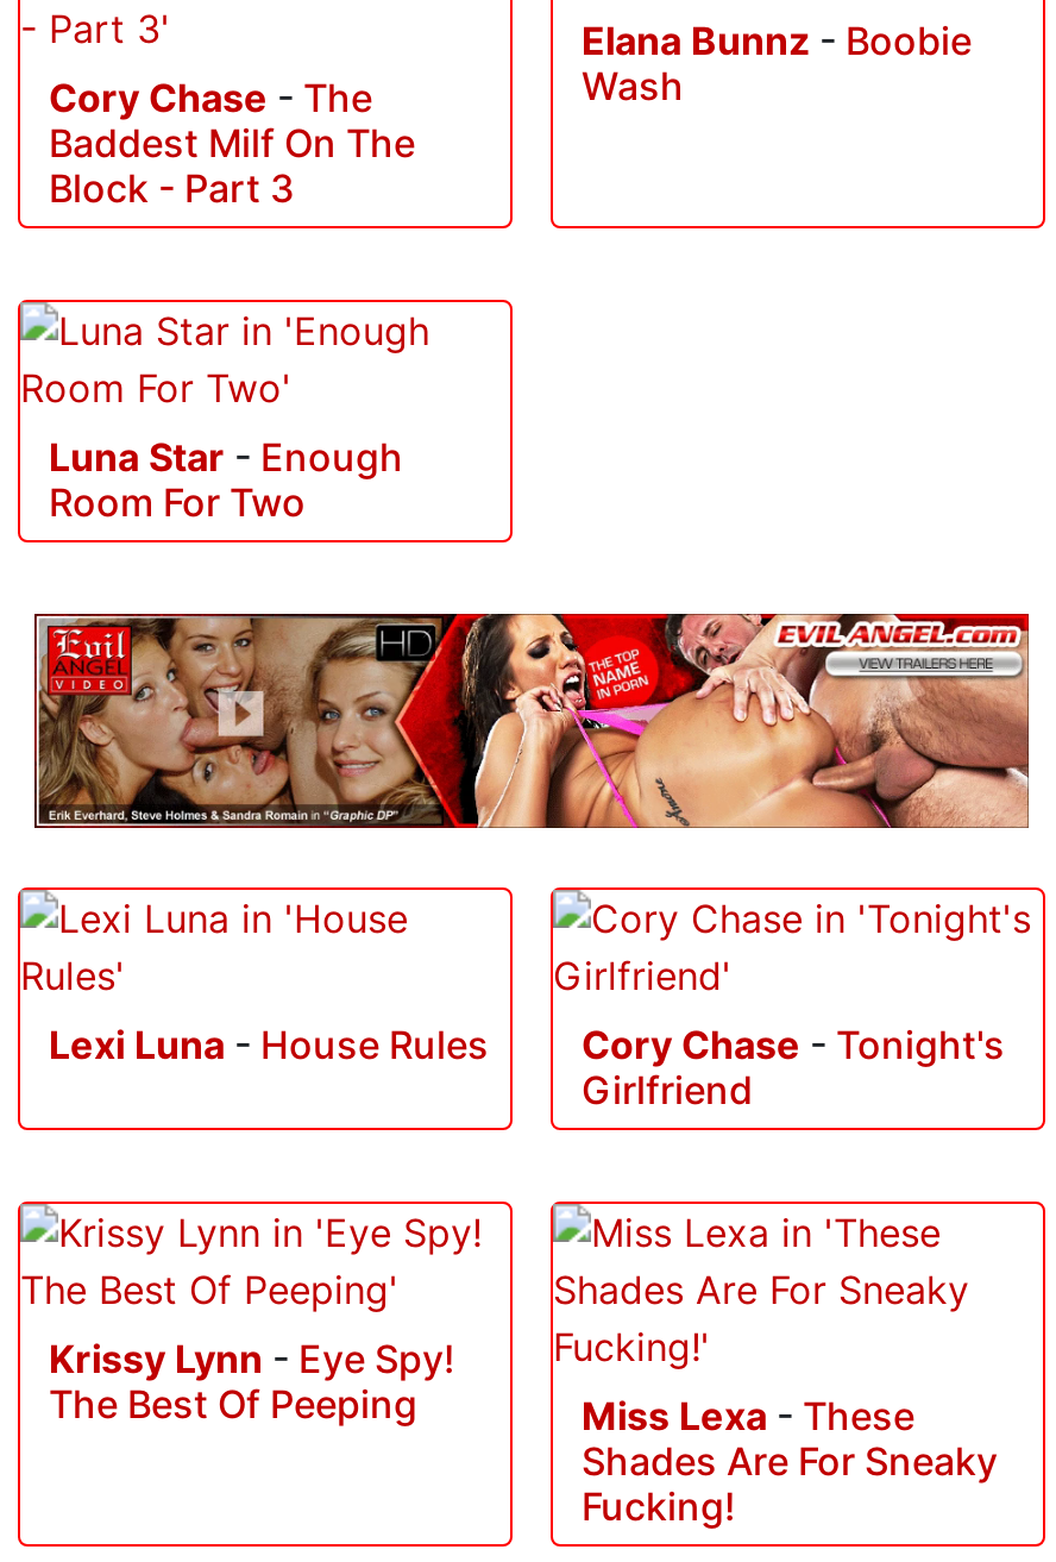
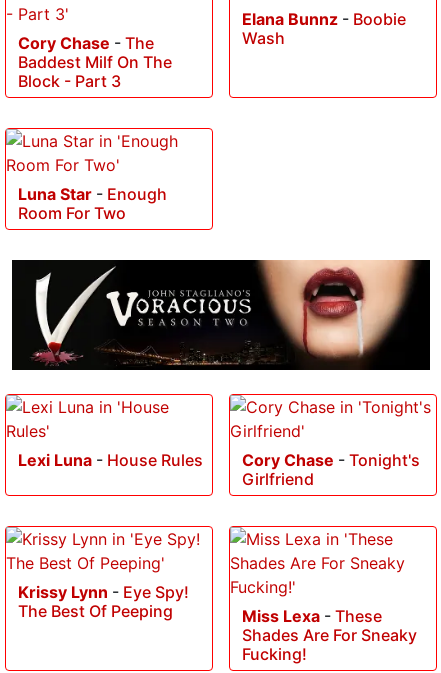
- [image]
+ [image]
